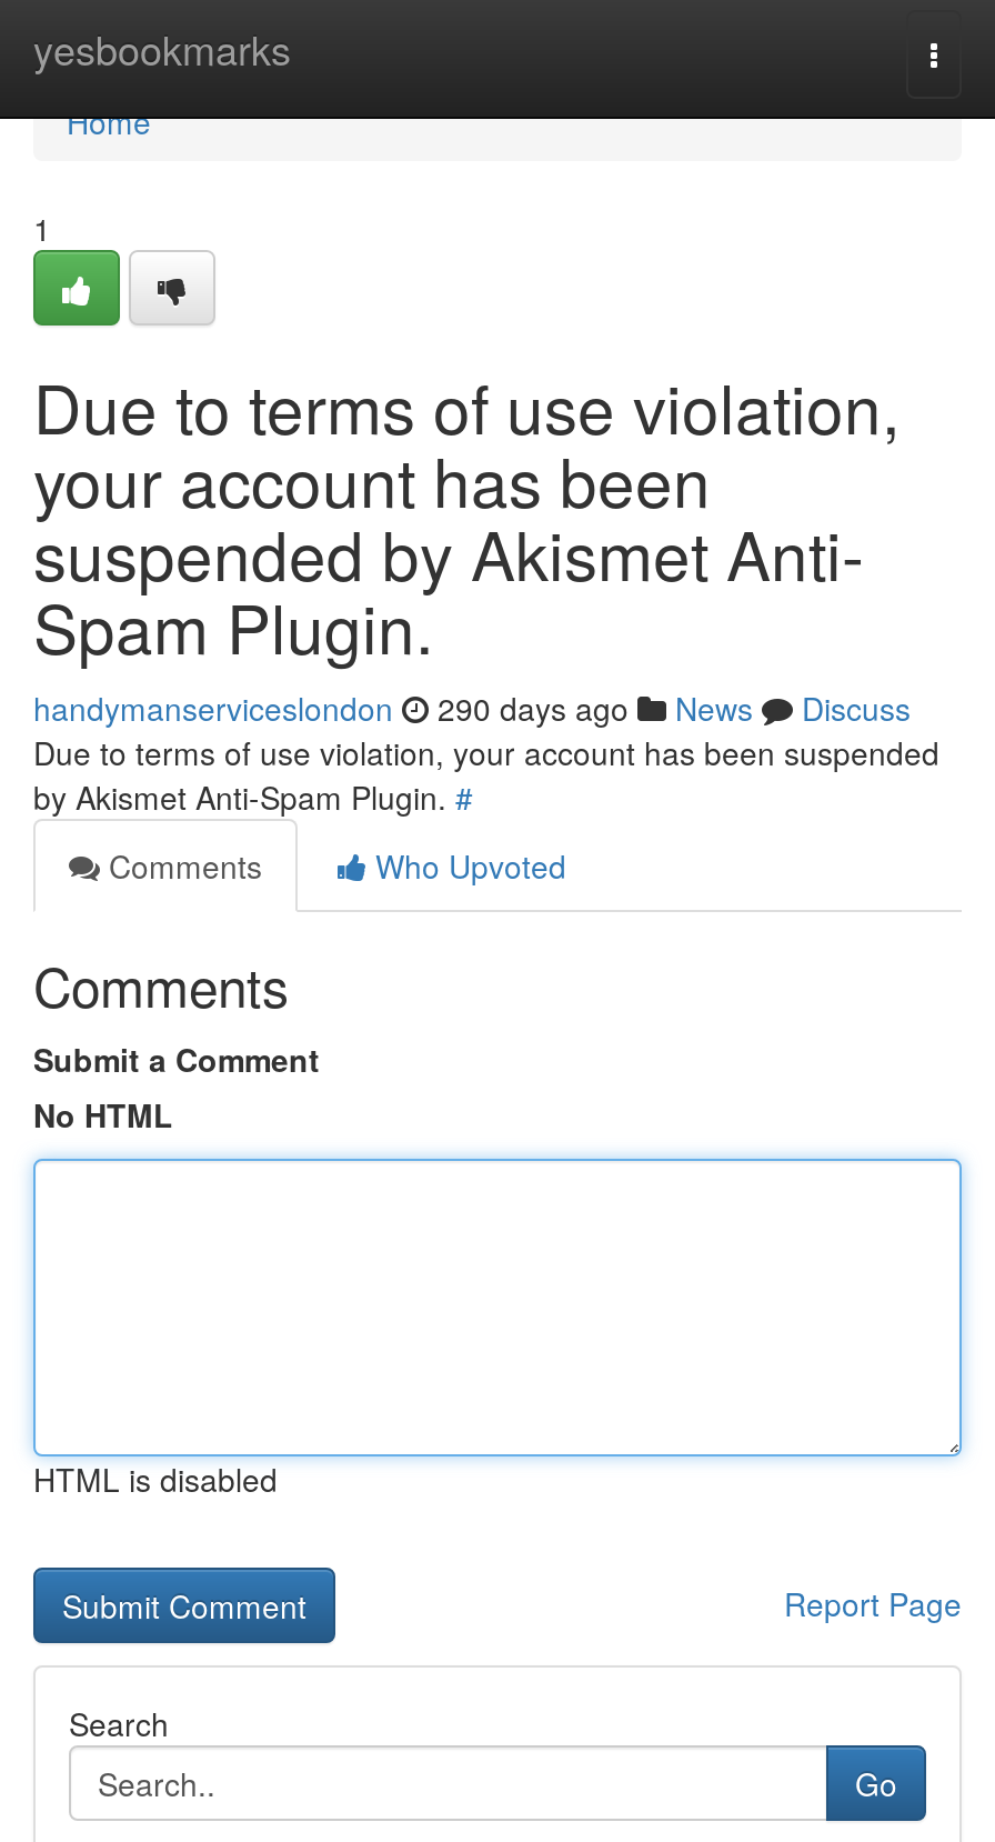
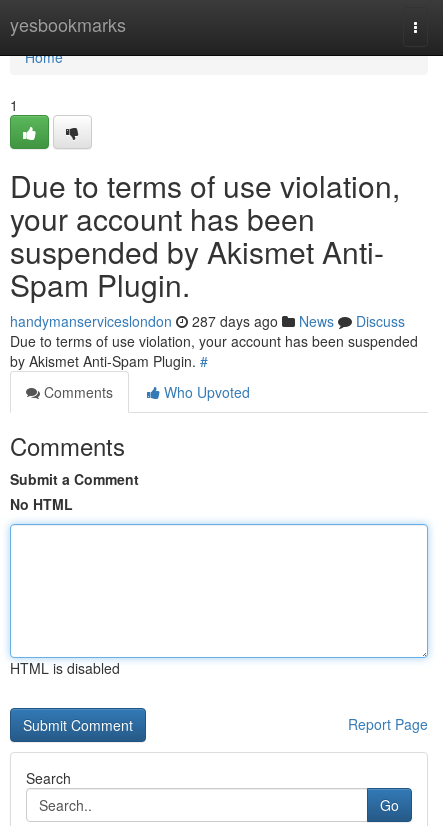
- handymanserviceslondon 290 days ago News Discuss
+ handymanserviceslondon 287 days ago News Discuss
